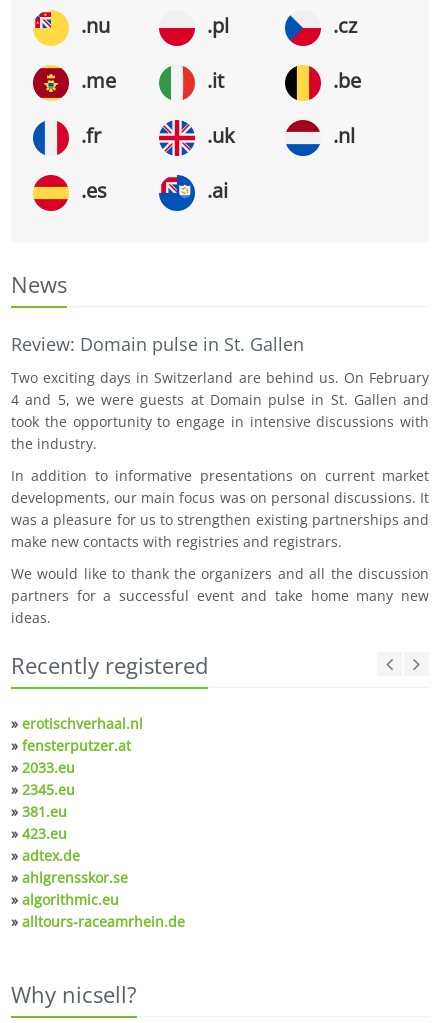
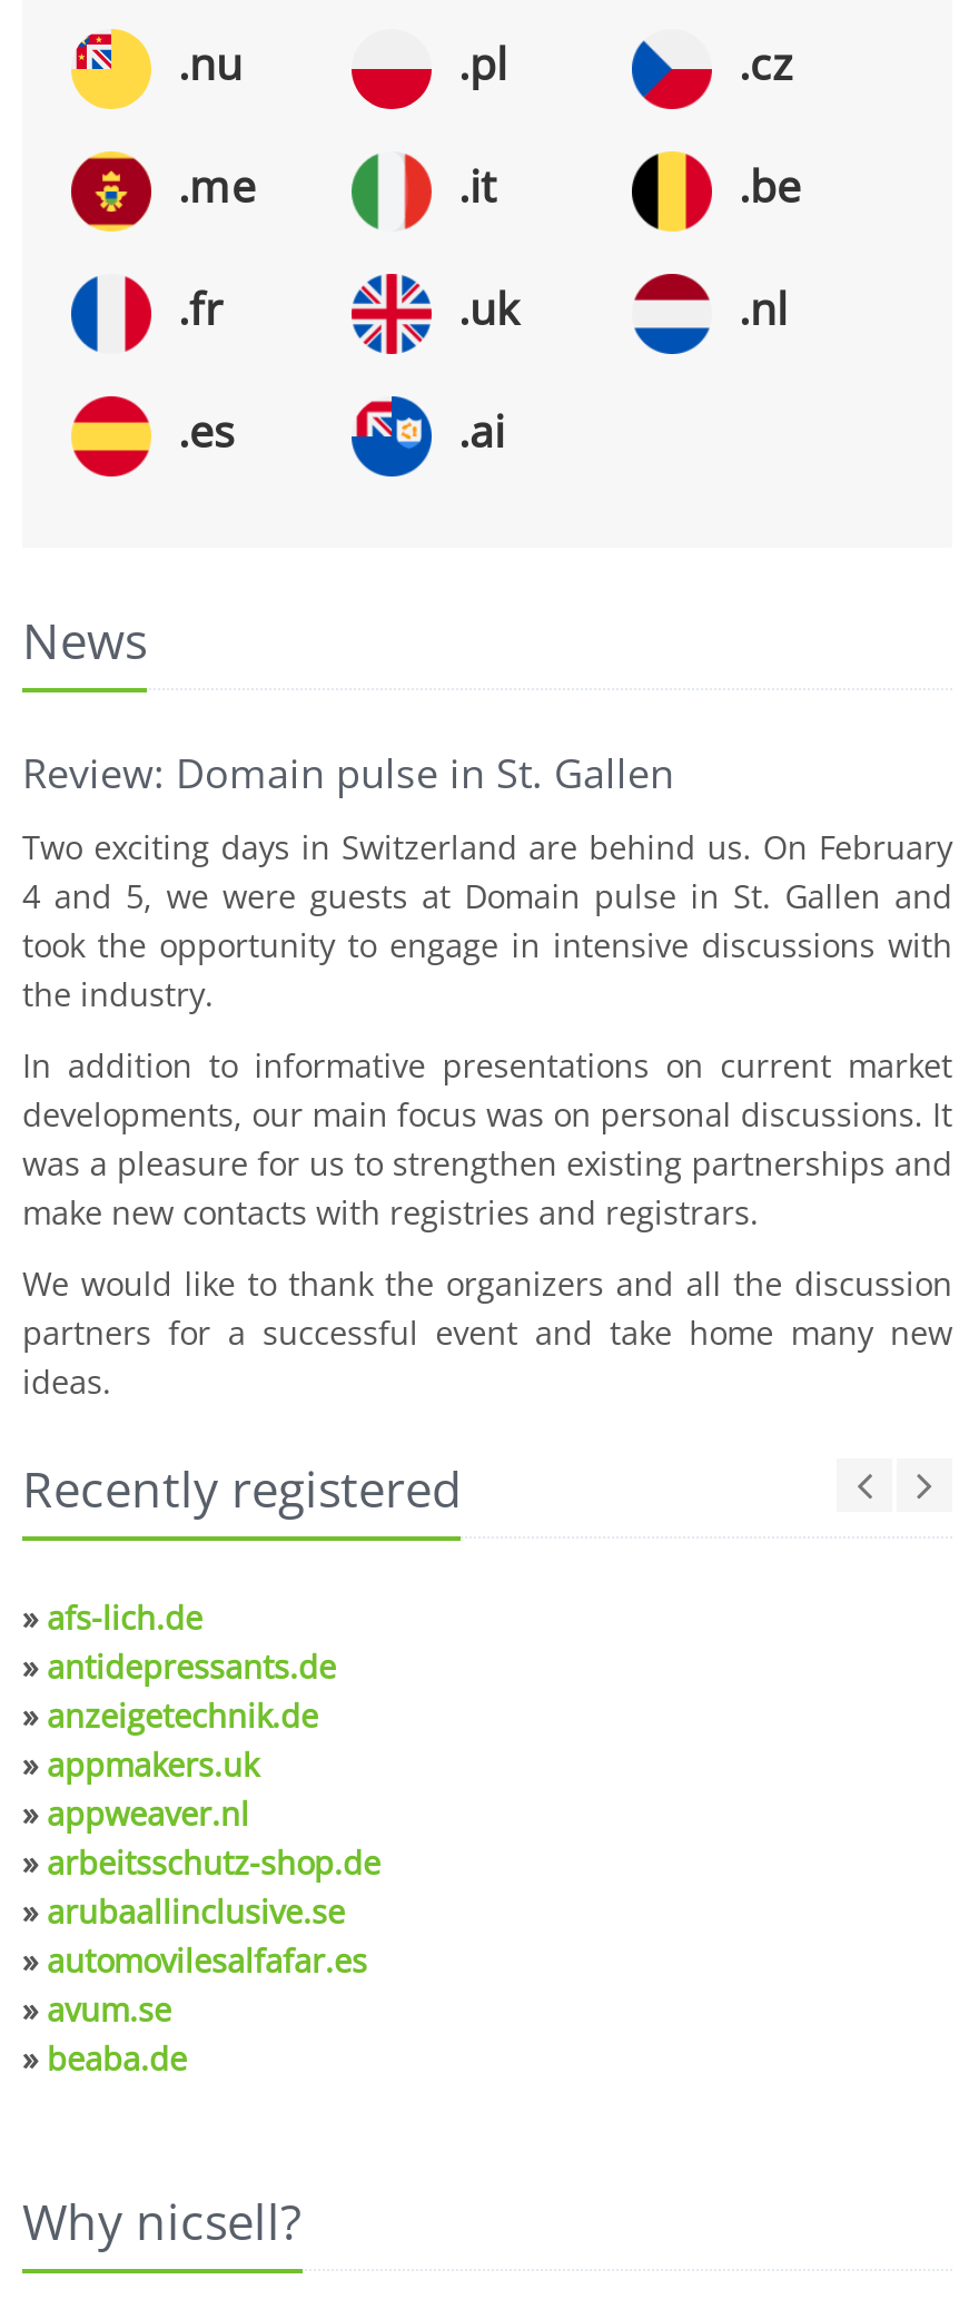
- » erotischverhaal.nl
- » fensterputzer.at
- » 2033.eu
- » 2345.eu
- » 381.eu
- » 423.eu
- » adtex.de
- » ahlgrensskor.se
- » algorithmic.eu
- » alltours-raceamrhein.de
+ » afs-lich.de
+ » antidepressants.de
+ » anzeigetechnik.de
+ » appmakers.uk
+ » appweaver.nl
+ » arbeitsschutz-shop.de
+ » arubaallinclusive.se
+ » automovilesalfafar.es
+ » avum.se
+ » beaba.de
